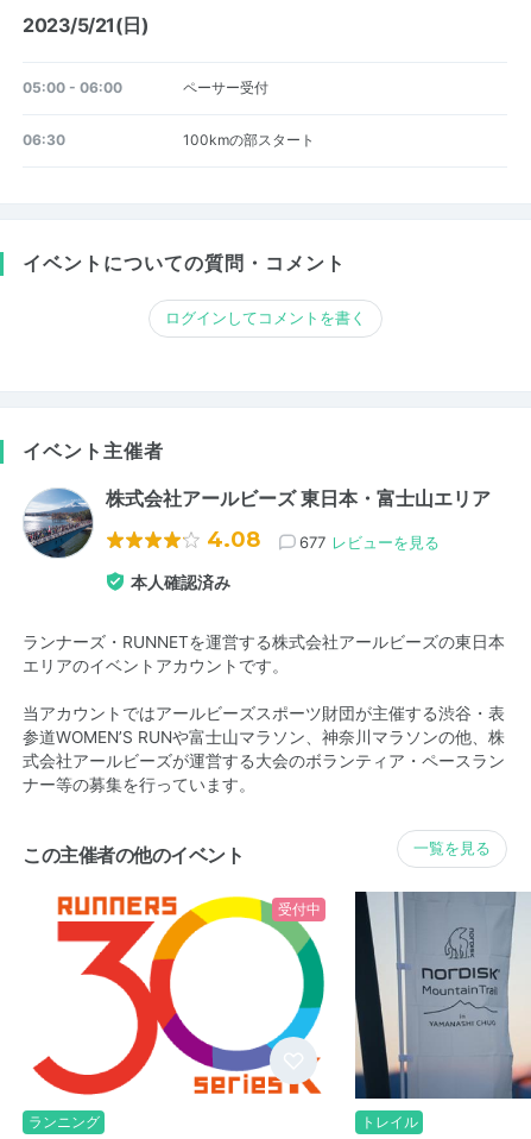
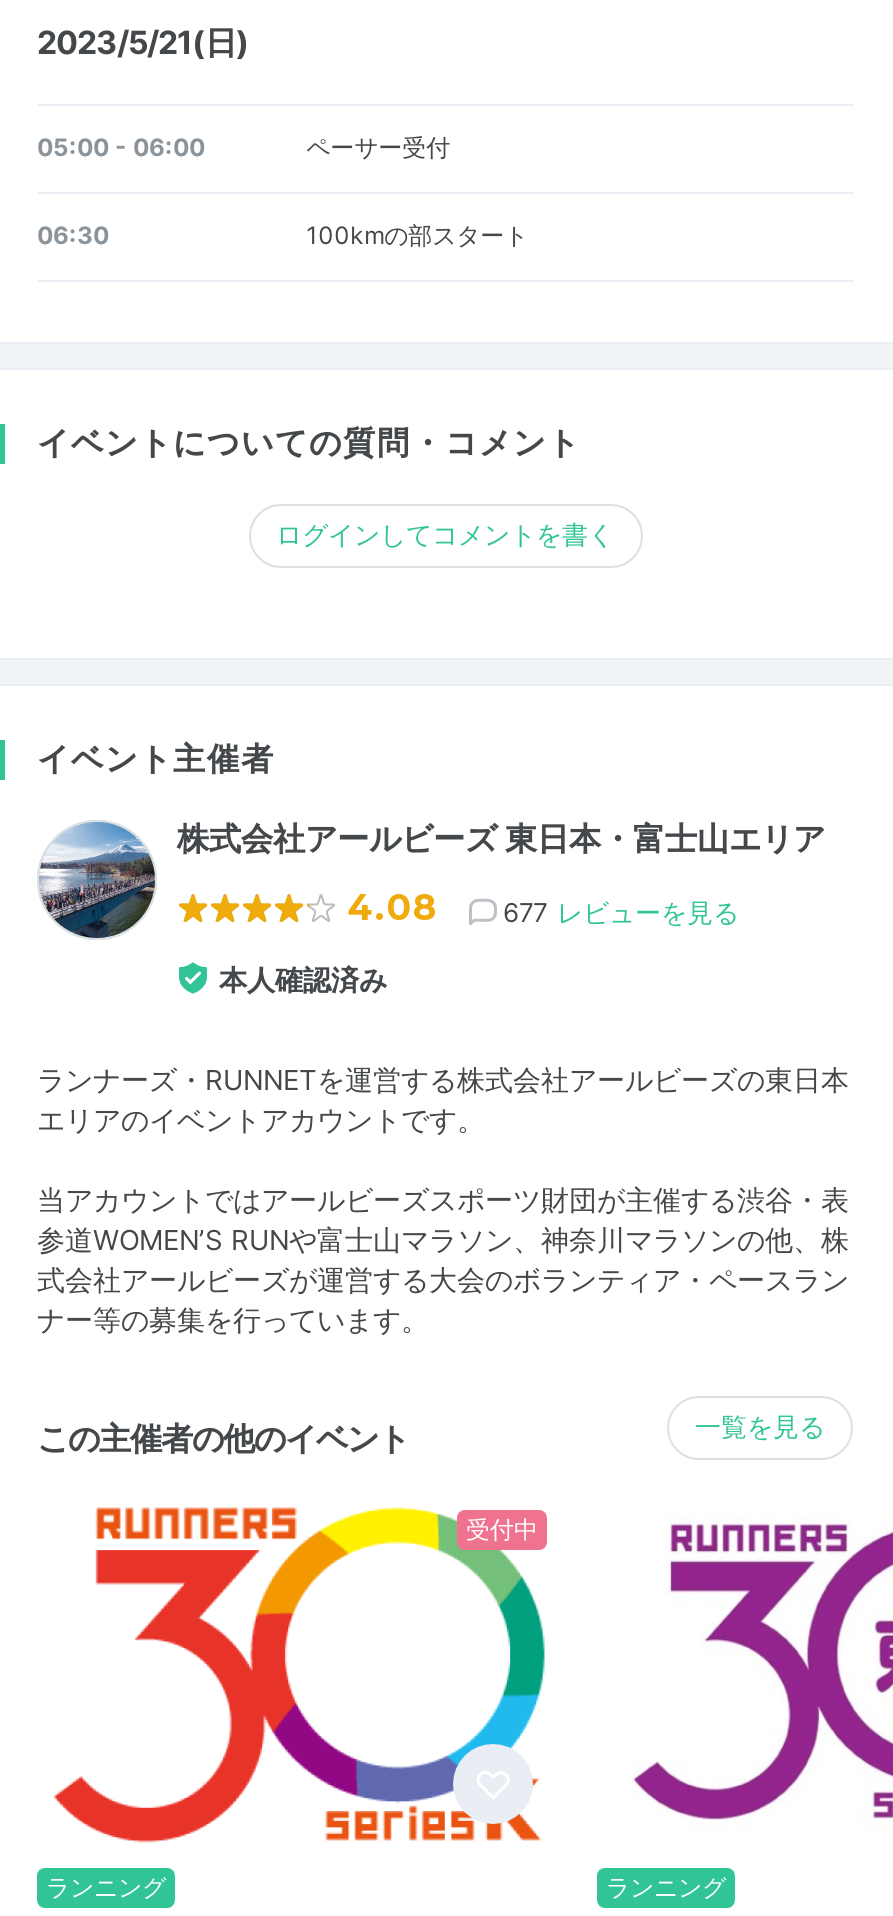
- [image]
- トレイル
+ [image]
+ ランニング
